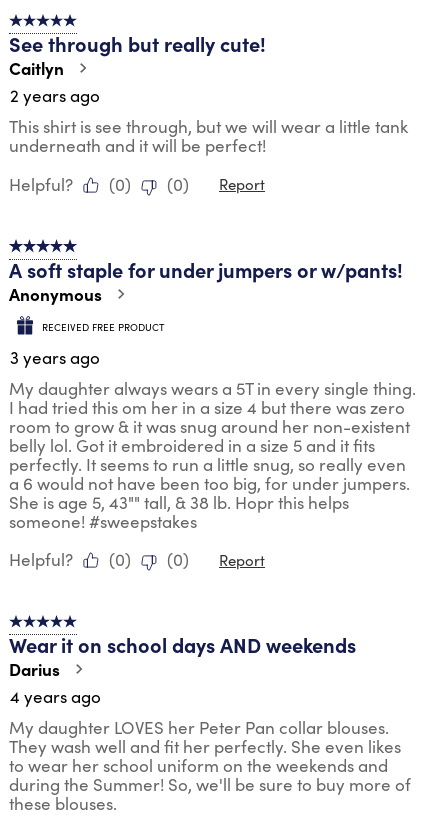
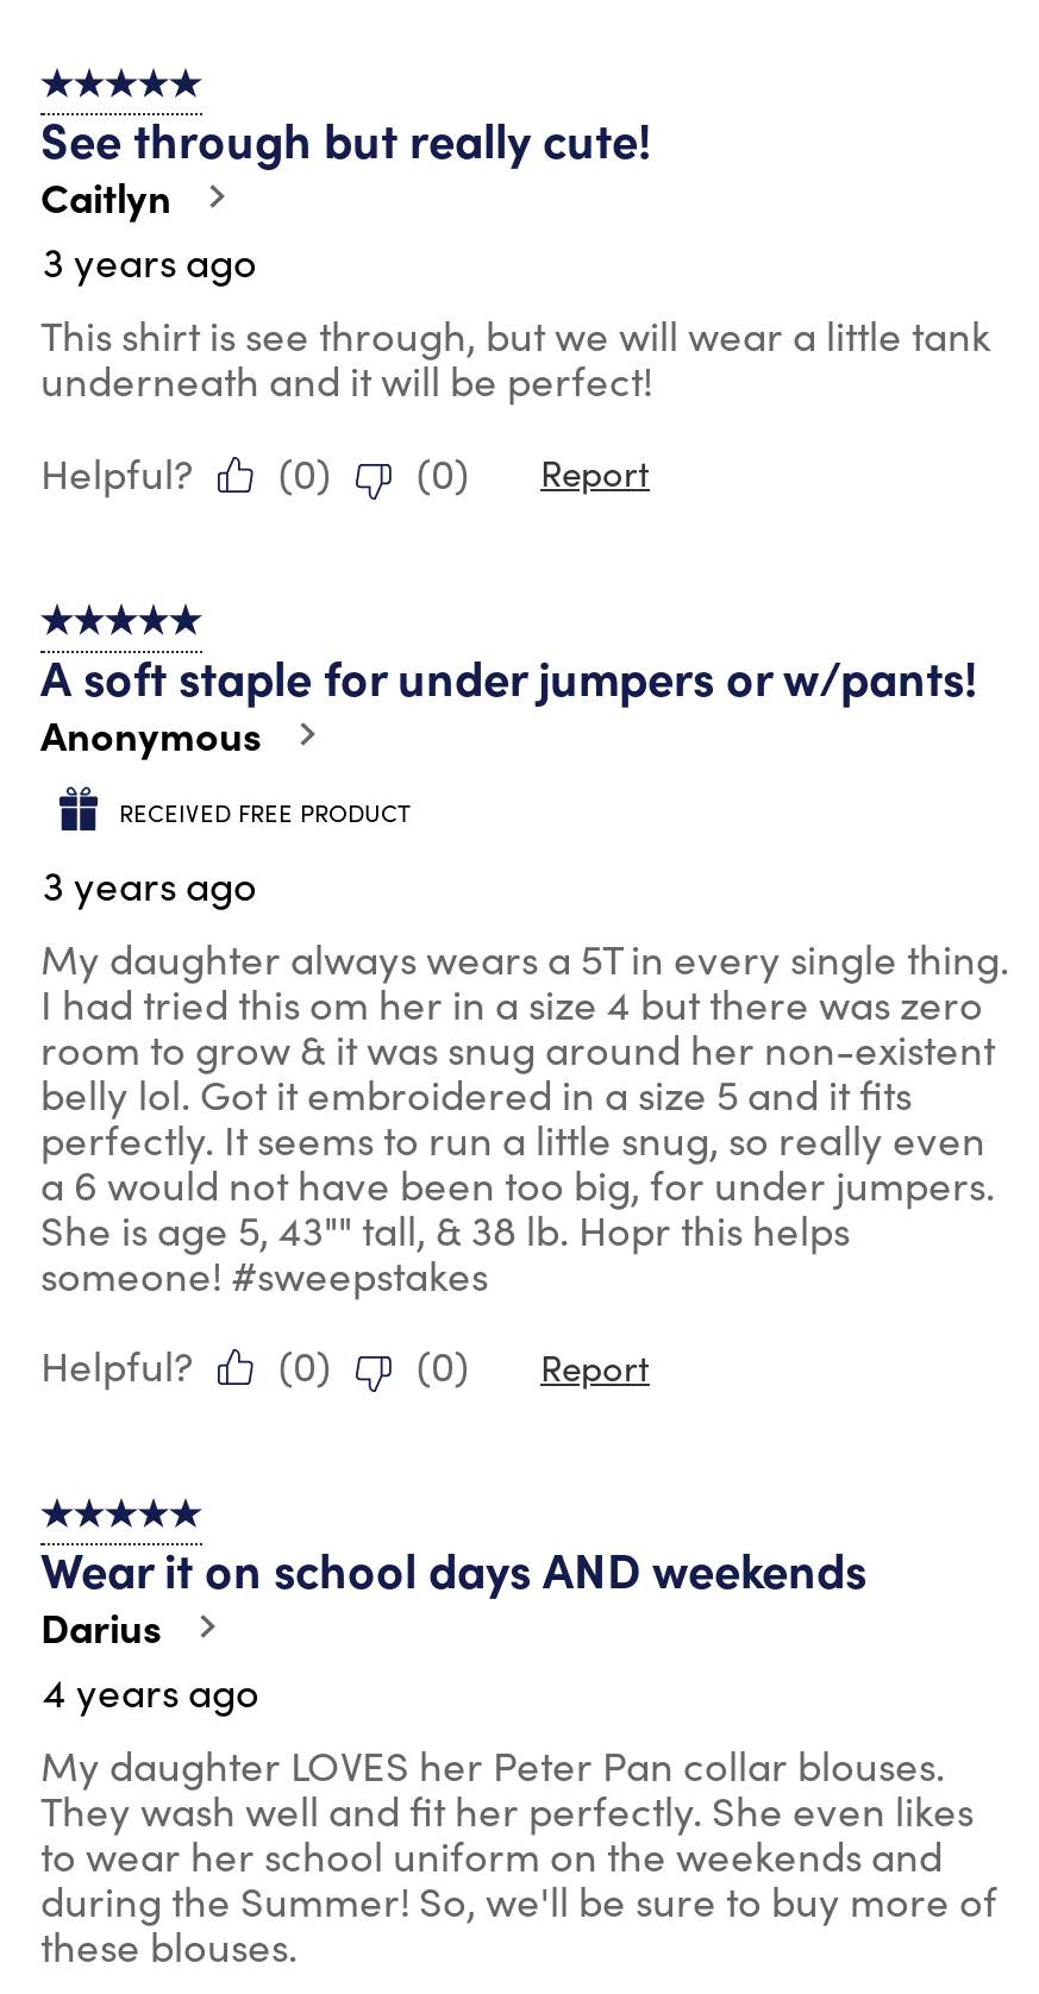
- 2 years ago
+ 3 years ago
